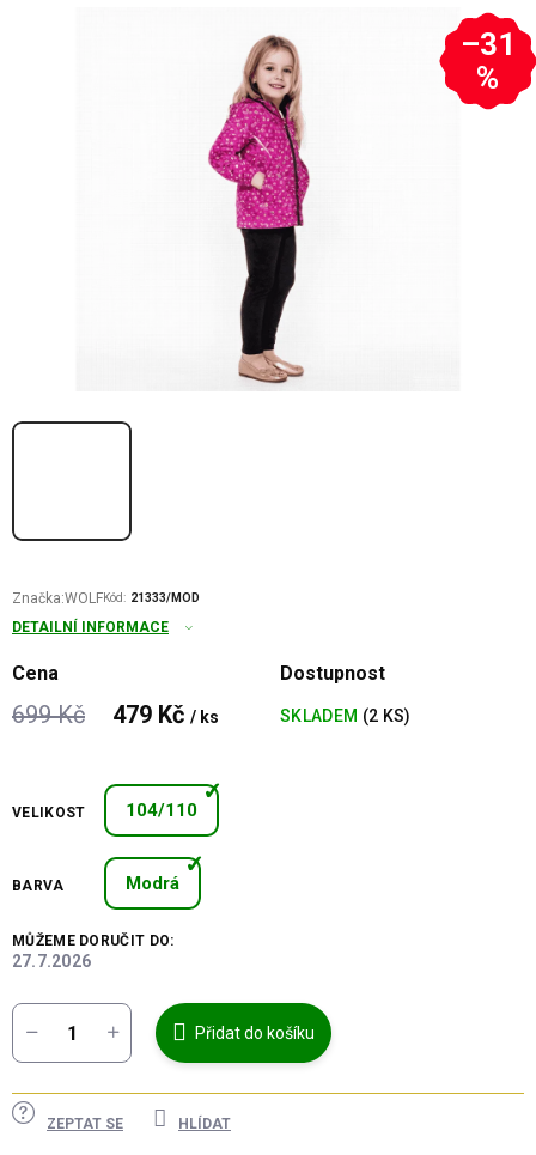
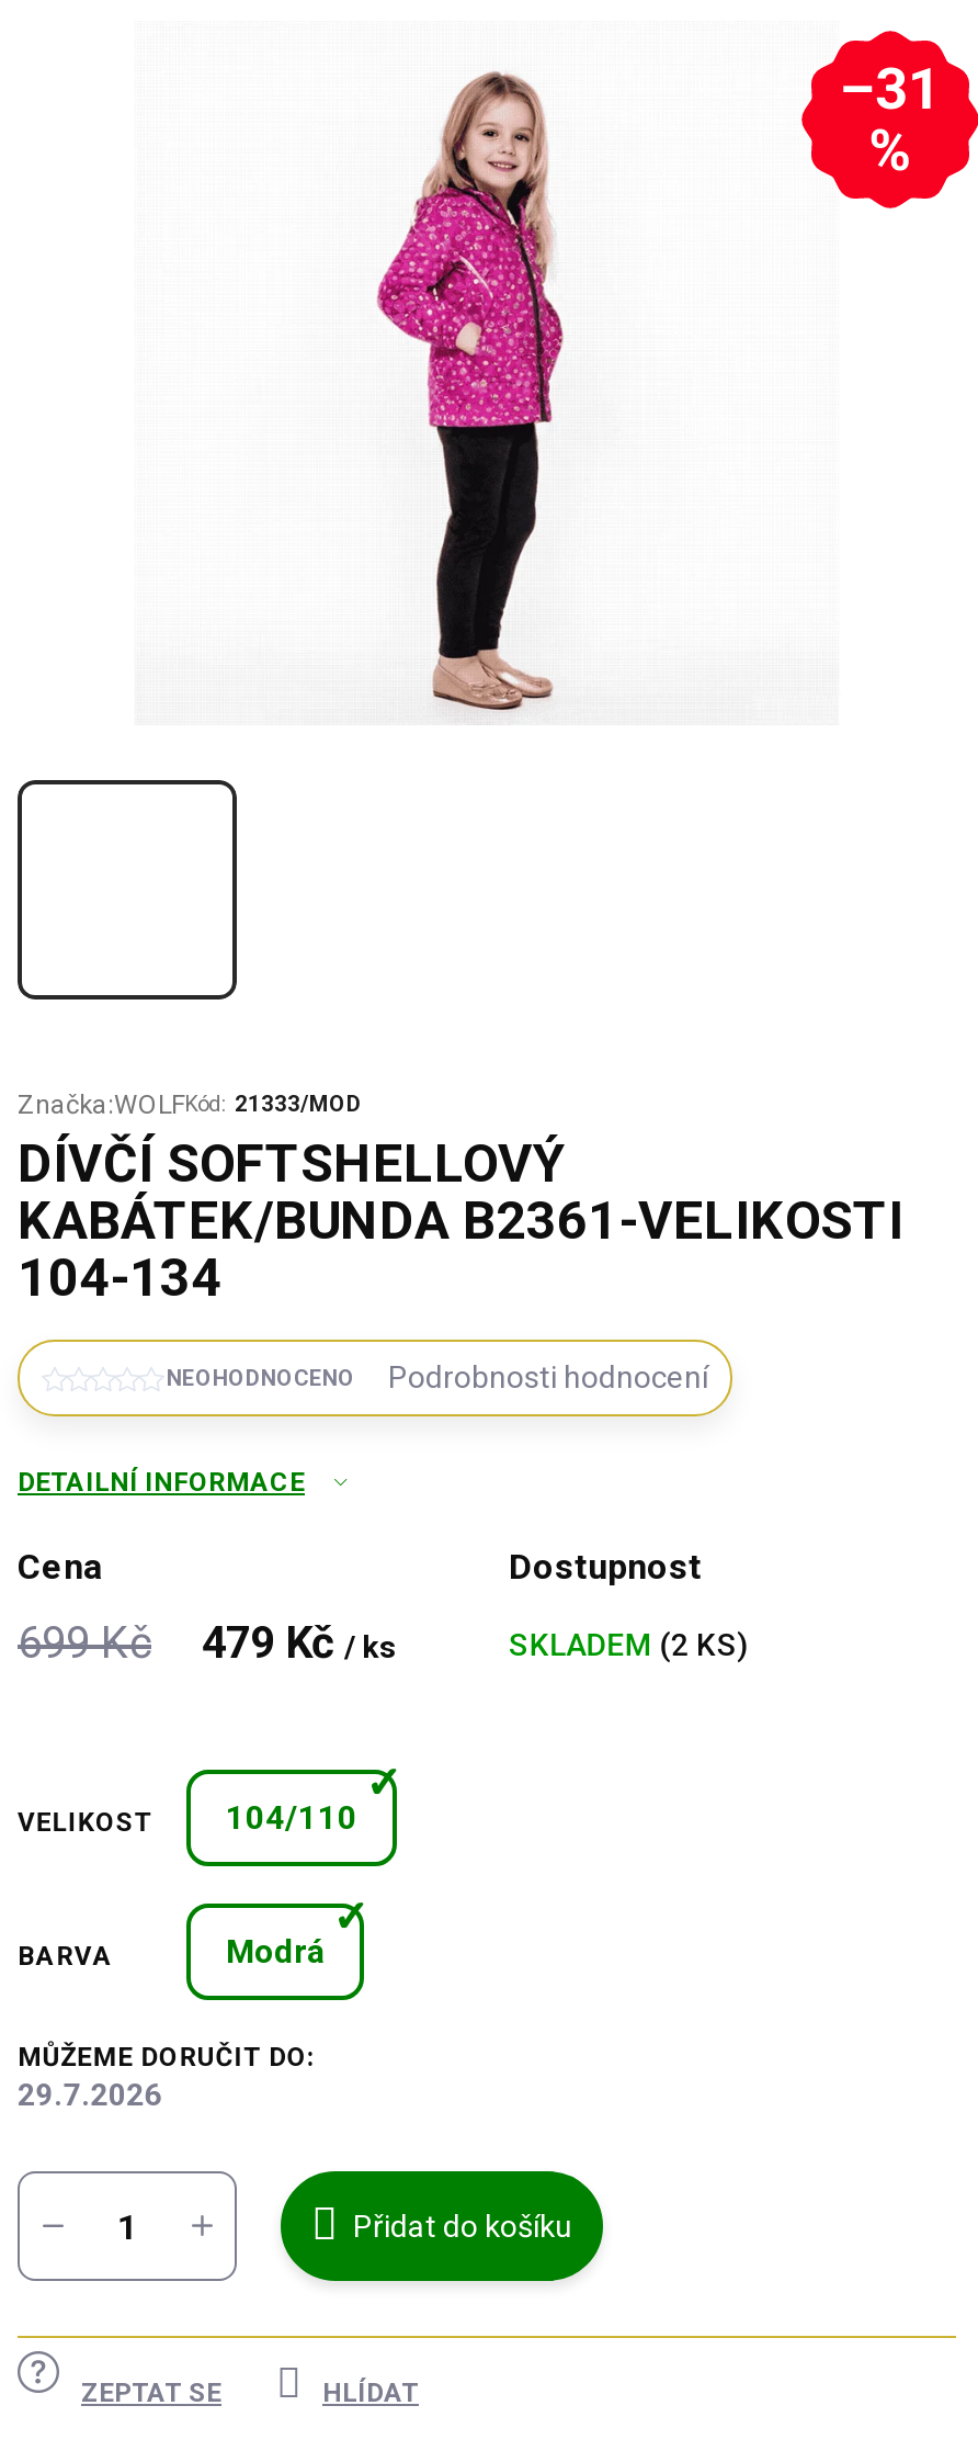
+ DÍVČÍ SOFTSHELLOVÝ
+ KABÁTEK/BUNDA B2361-VELIKOSTI
+ 104-134
+ NEOHODNOCENO
+ Podrobnosti hodnocení

- 27.7.2026
+ 29.7.2026
